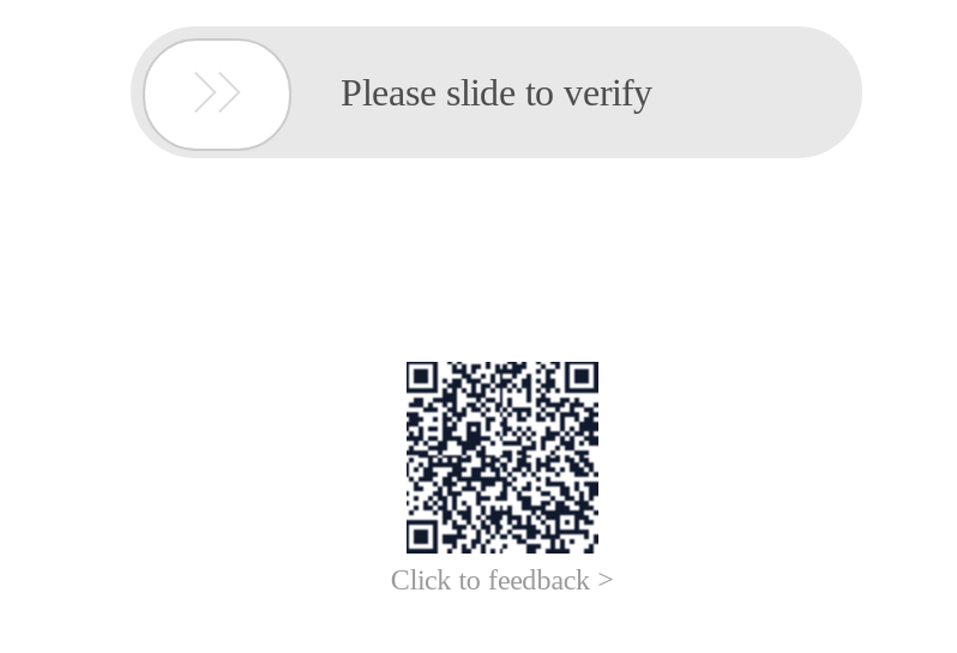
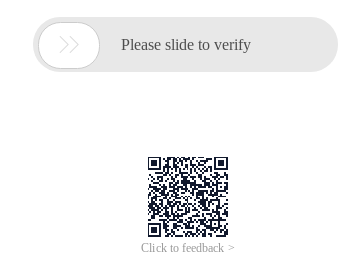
- [image]
+ [image]
